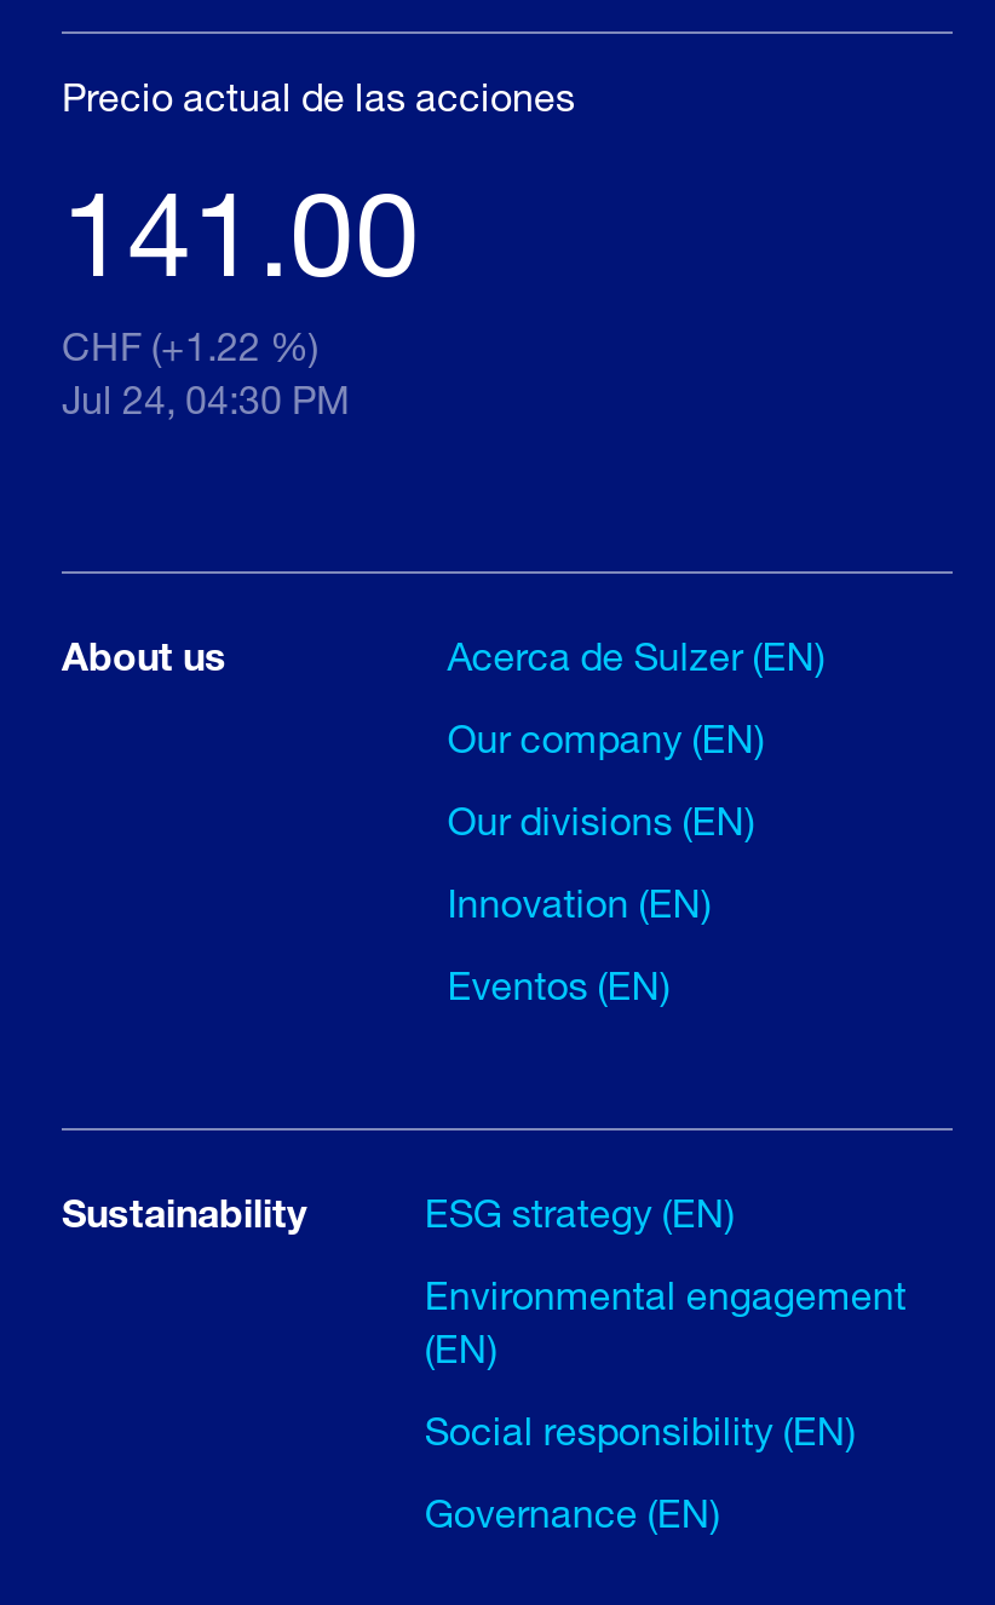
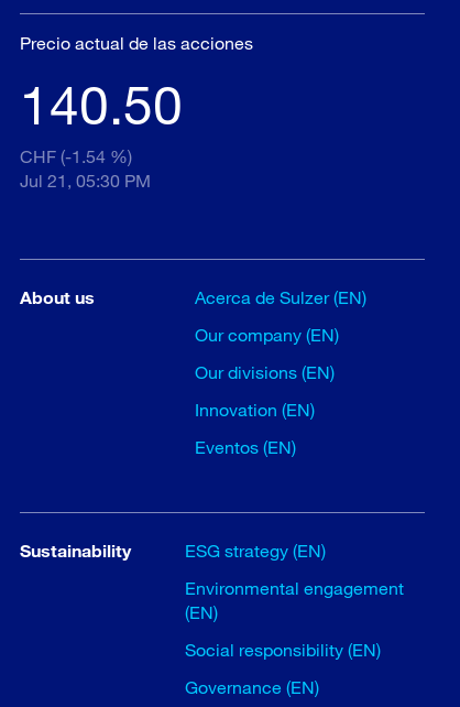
- 141.00
+ 140.50

- CHF (+1.22 %)
+ CHF (-1.54 %)

- Jul 24, 04:30 PM
+ Jul 21, 05:30 PM
